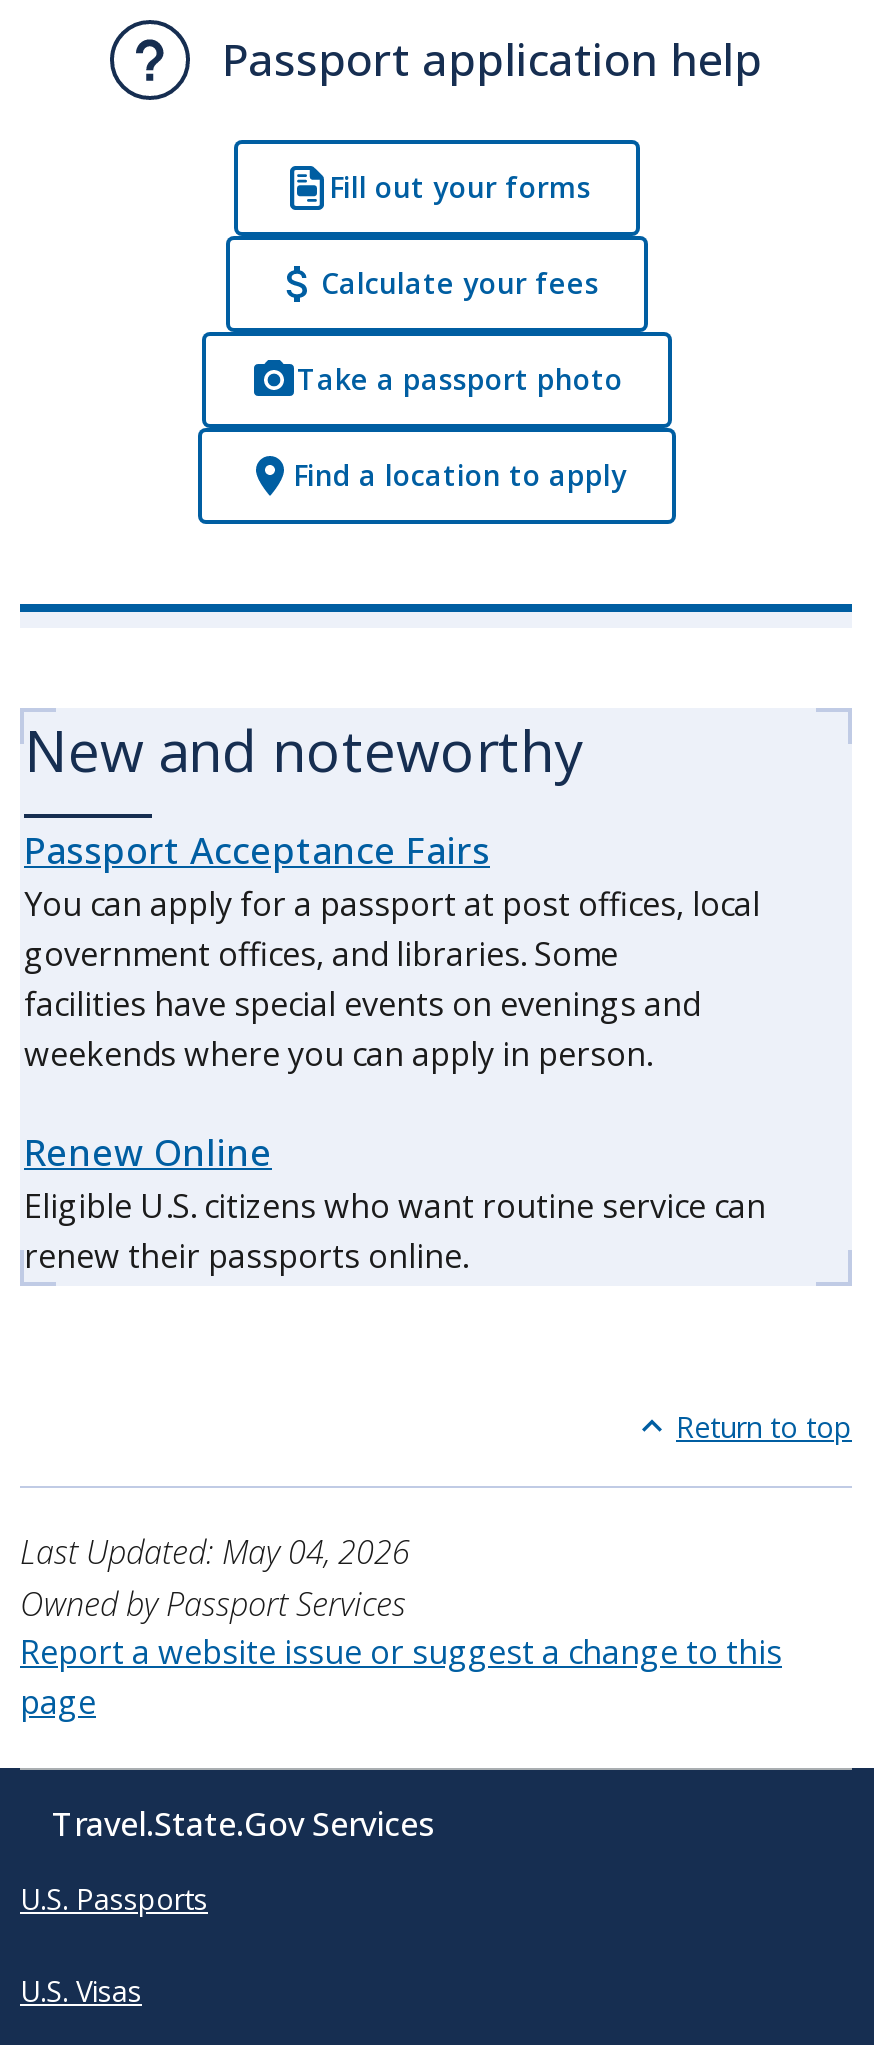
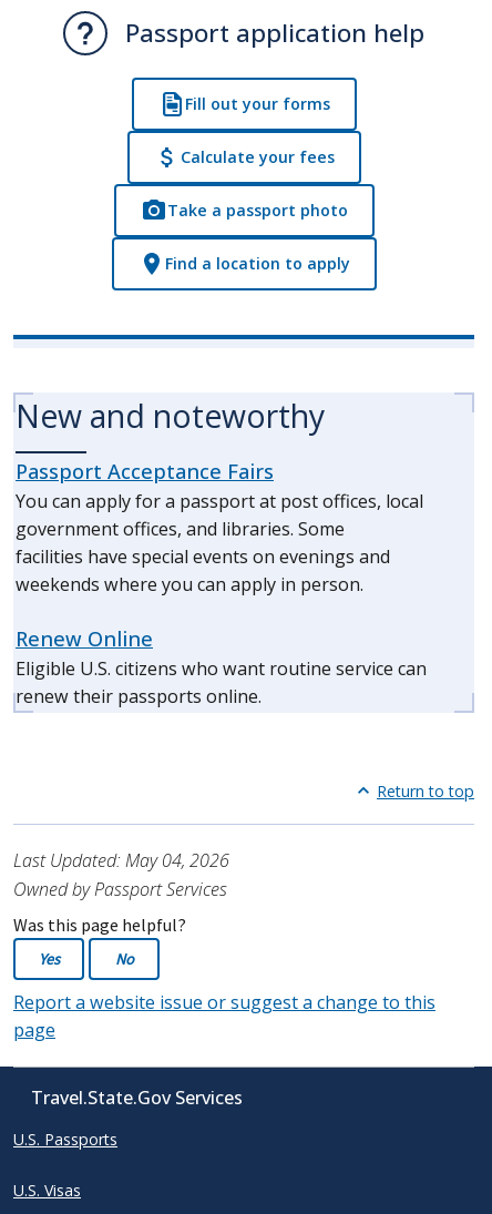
+ Was this page helpful?
+ Yes
+ No
